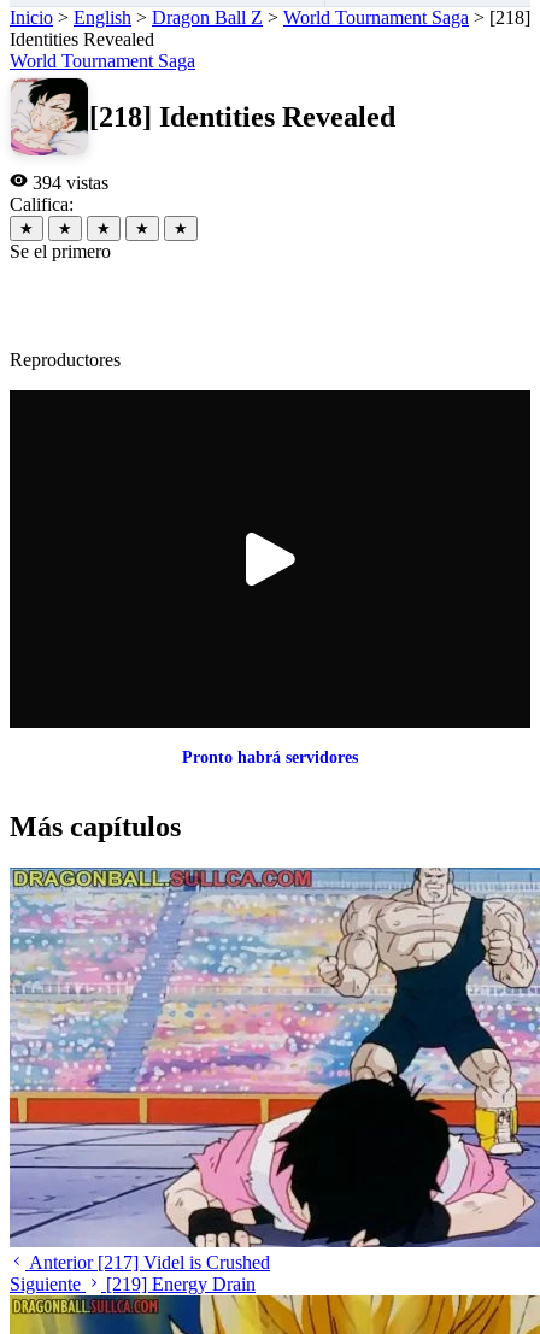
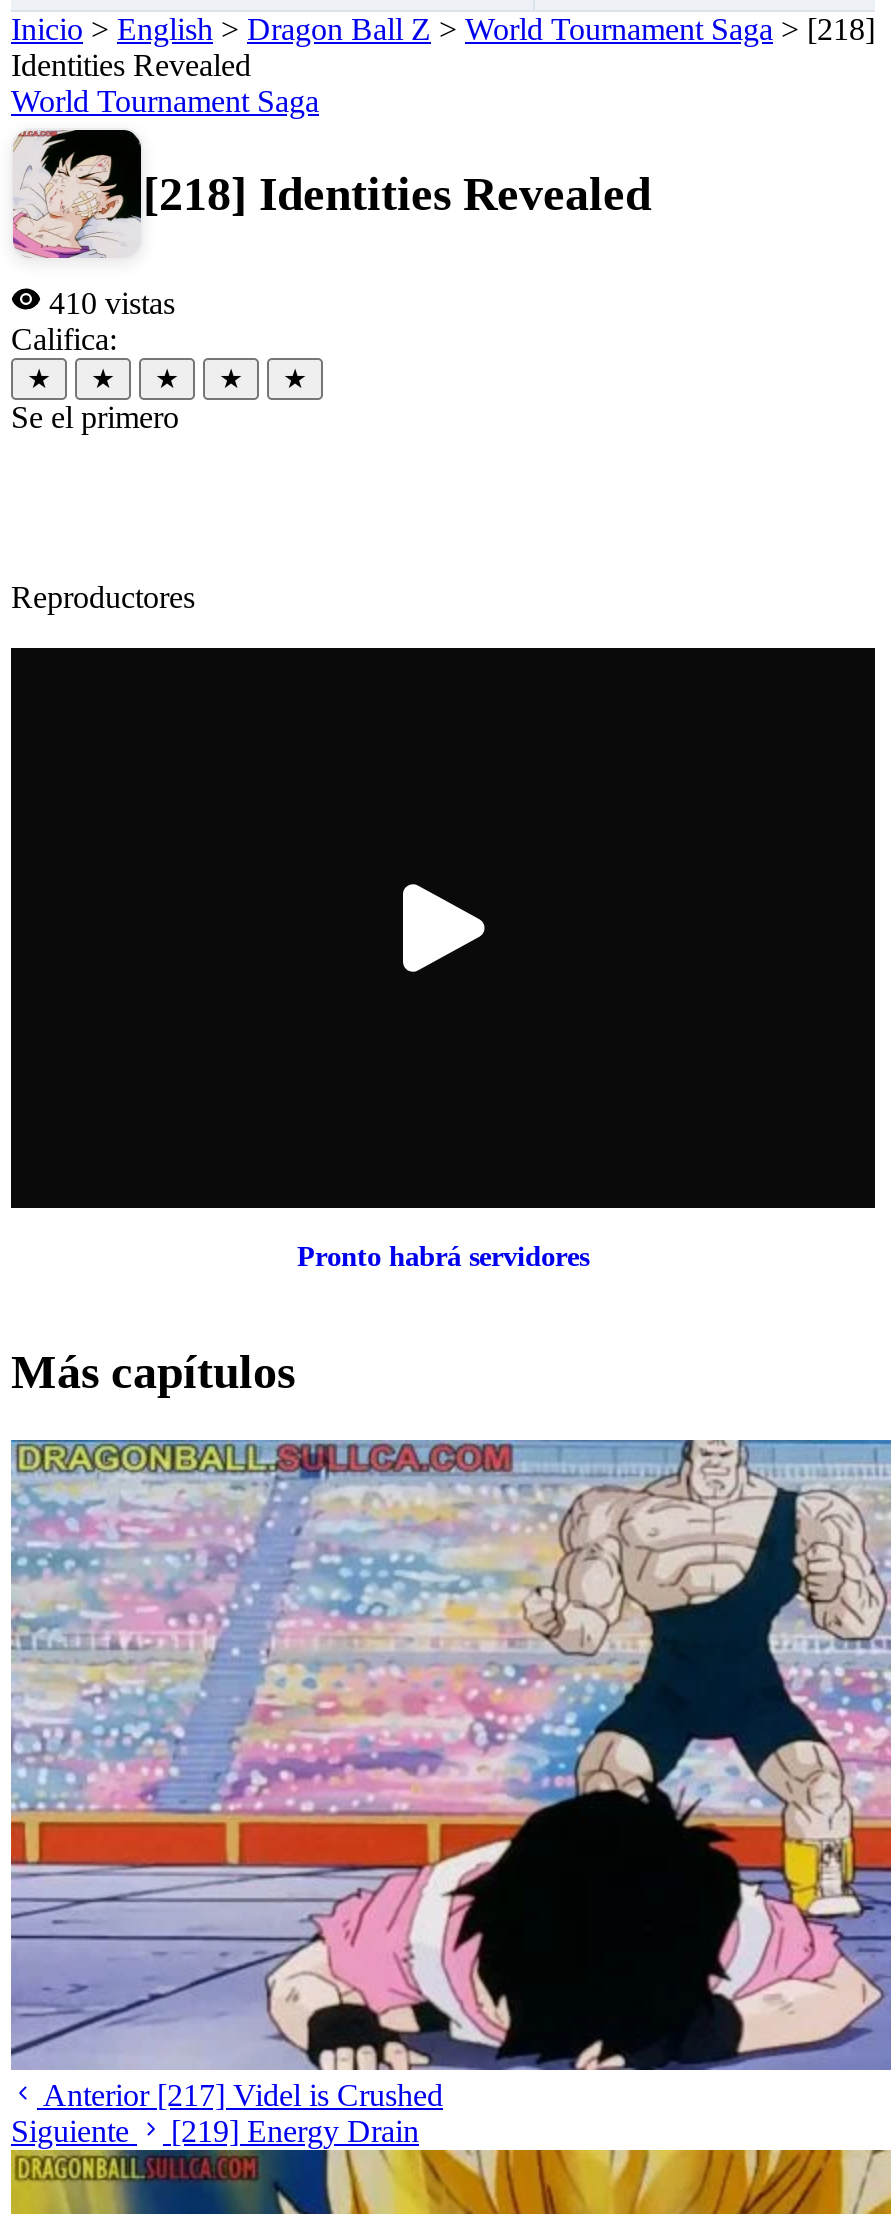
- 394 vistas
+ 410 vistas
